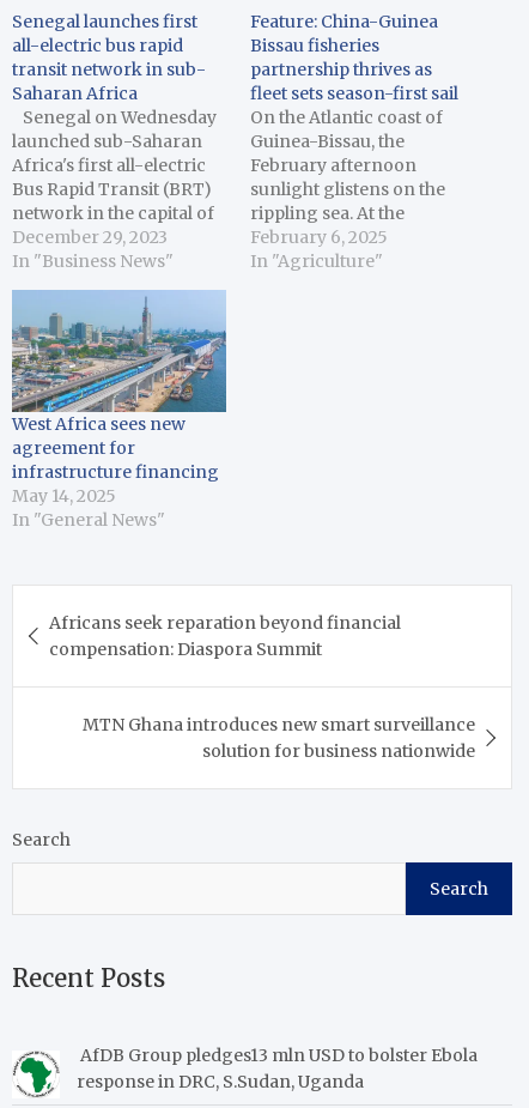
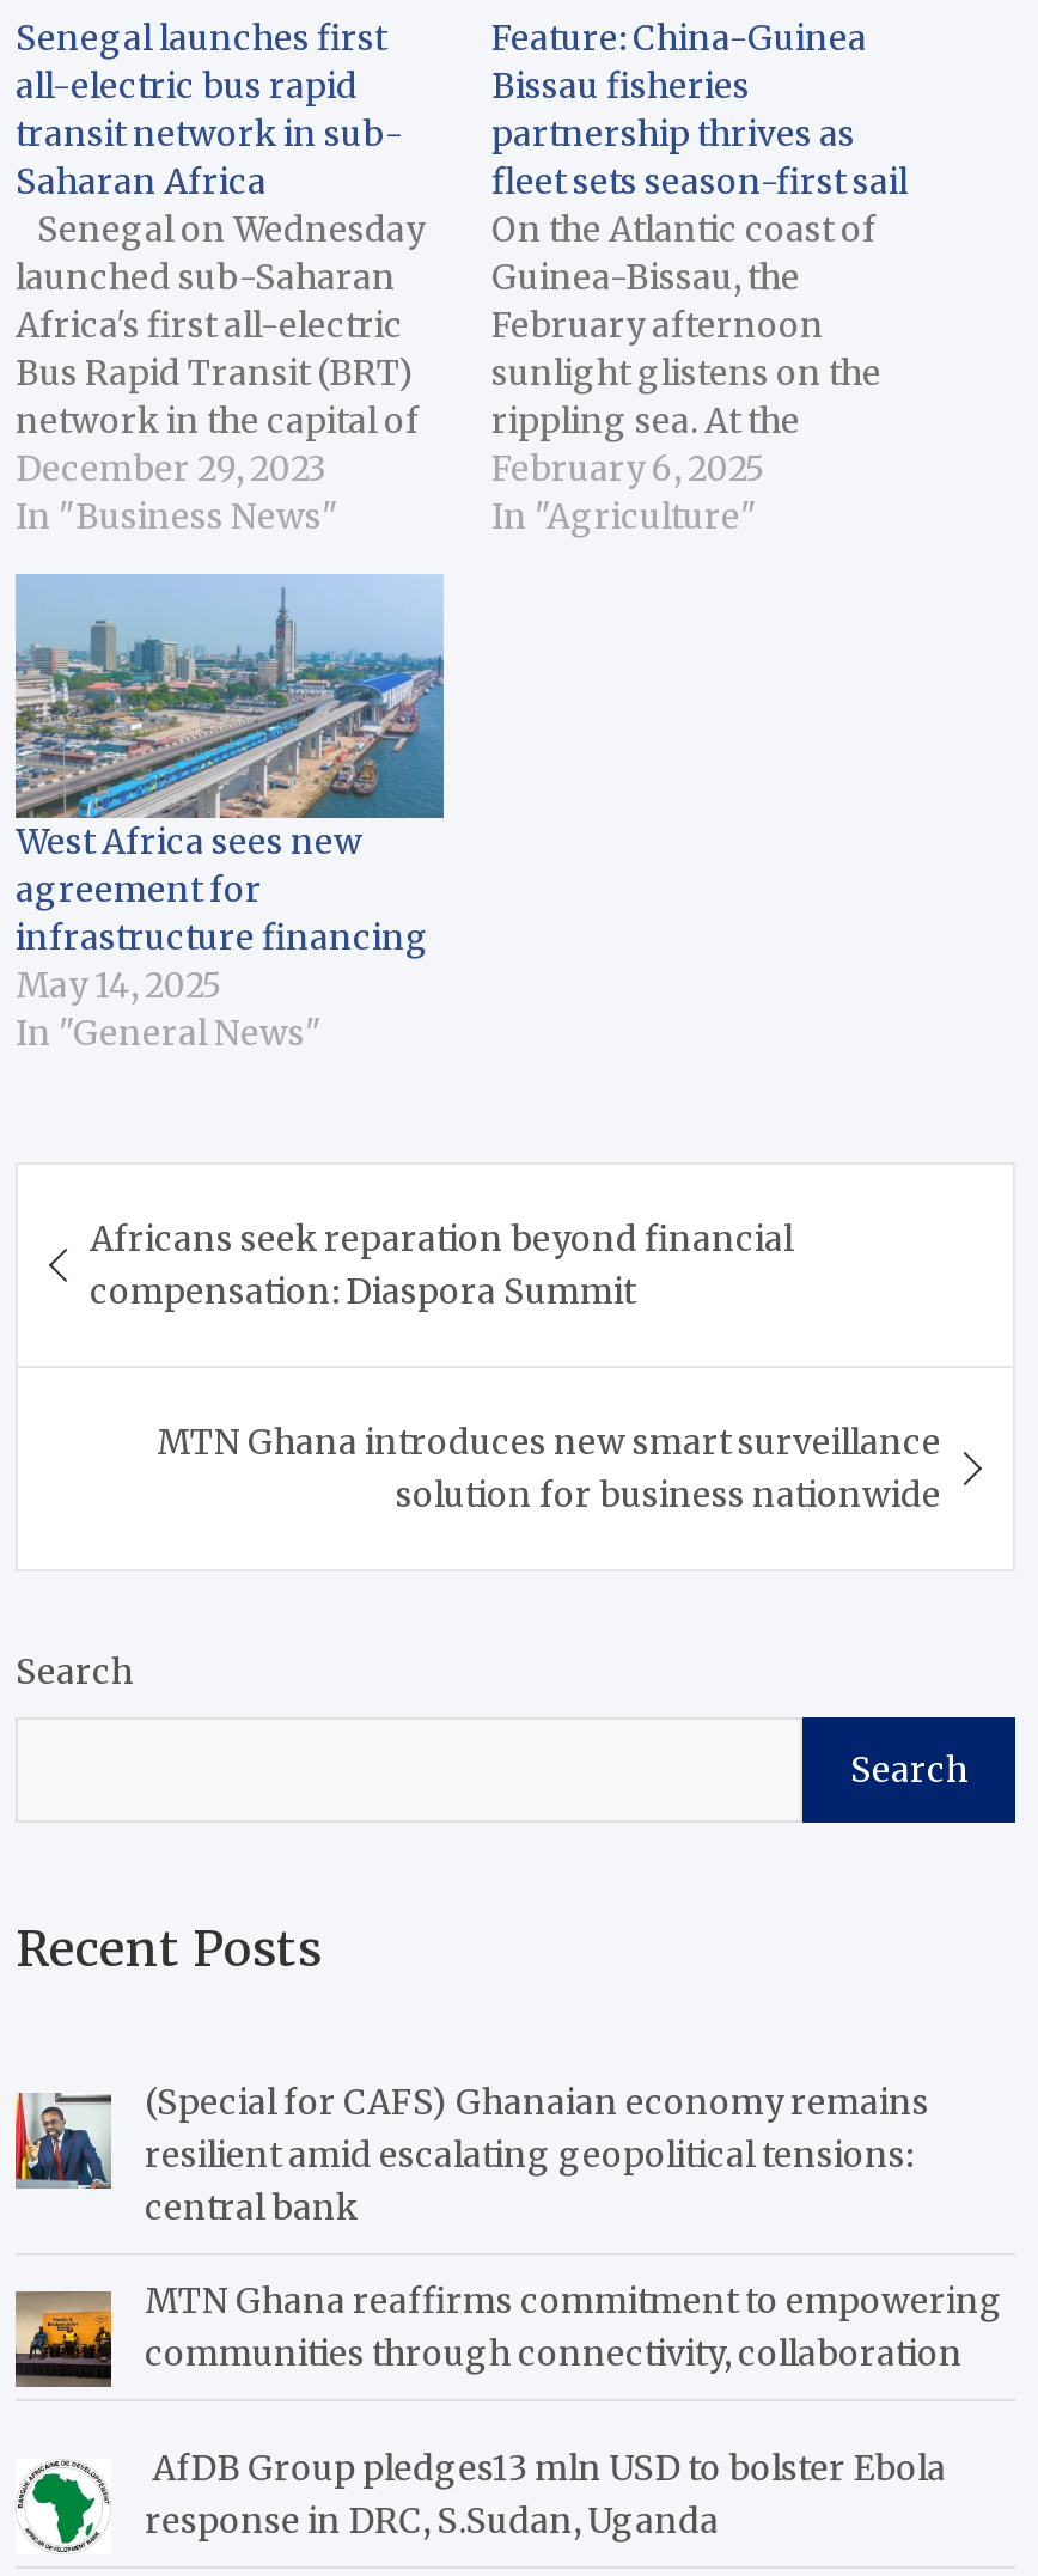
+ [image]
+ (Special for CAFS) Ghanaian economy remains
+ resilient amid escalating geopolitical tensions:
+ central bank
+ MTN Ghana reaffirms commitment to empowering
+ communities through connectivity, collaboration

+ [image]
